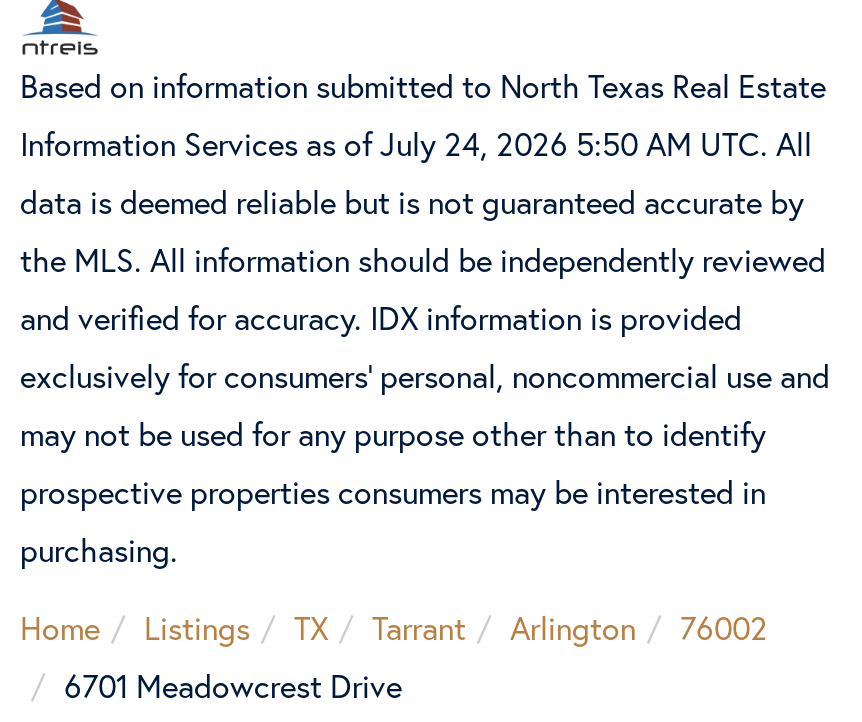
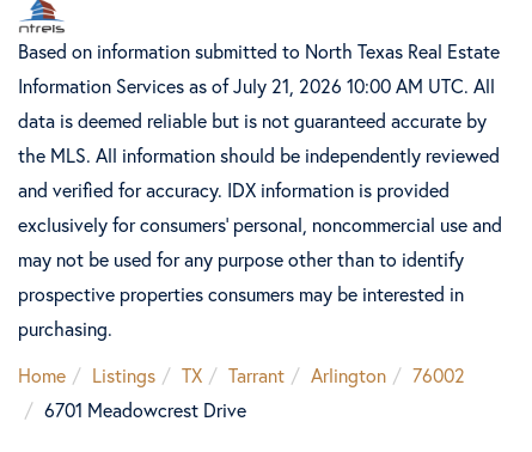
- Information Services as of July 24, 2026 5:50 AM UTC. All
+ Information Services as of July 21, 2026 10:00 AM UTC. All
